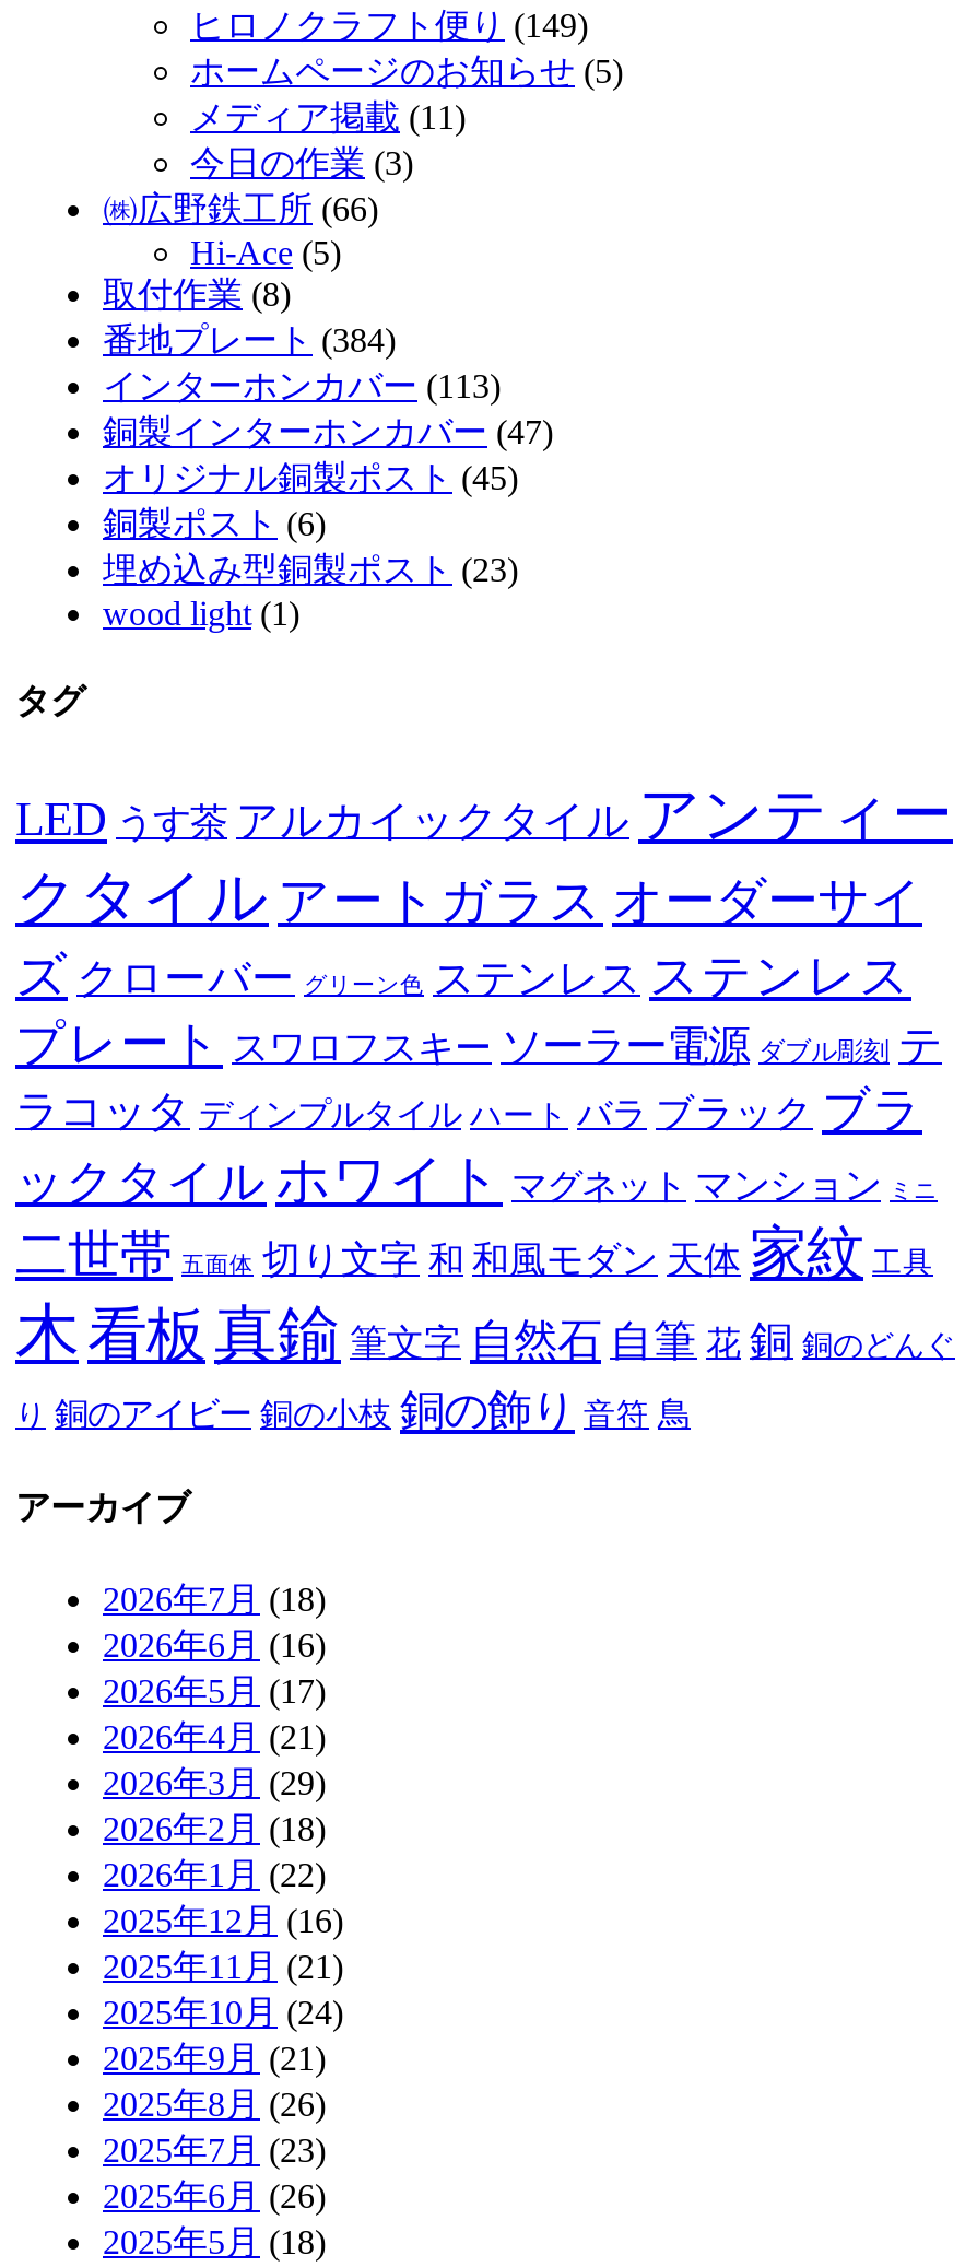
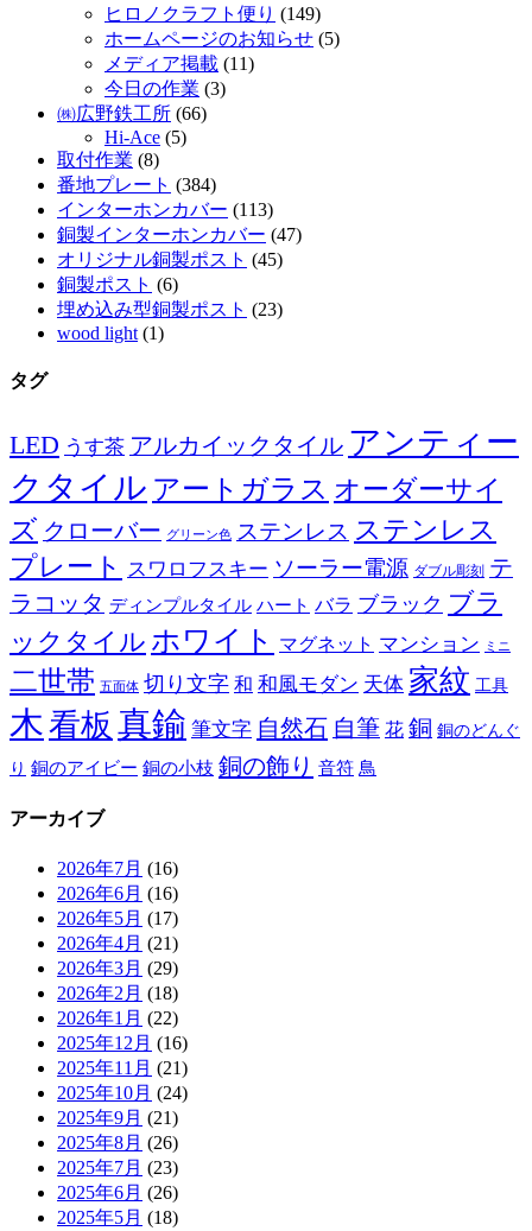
- 2026年7月(18)
+ 2026年7月(16)
